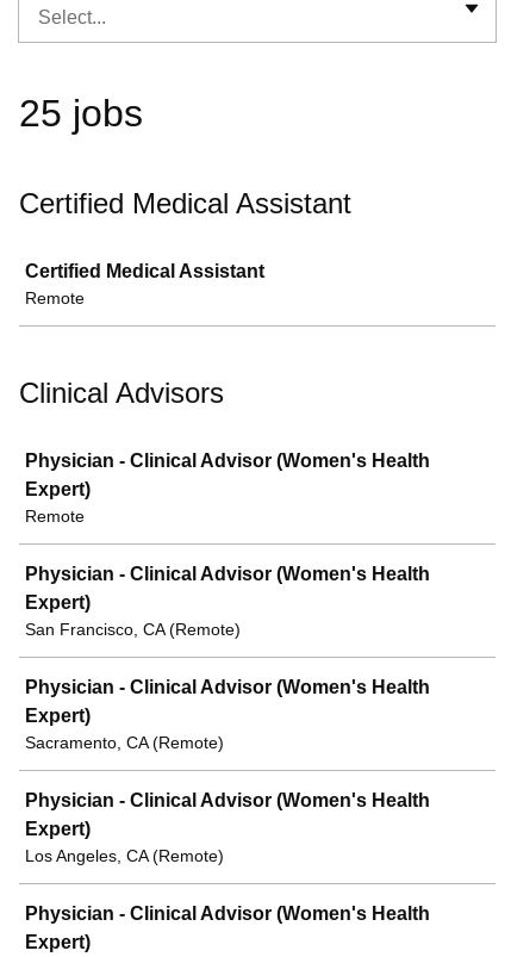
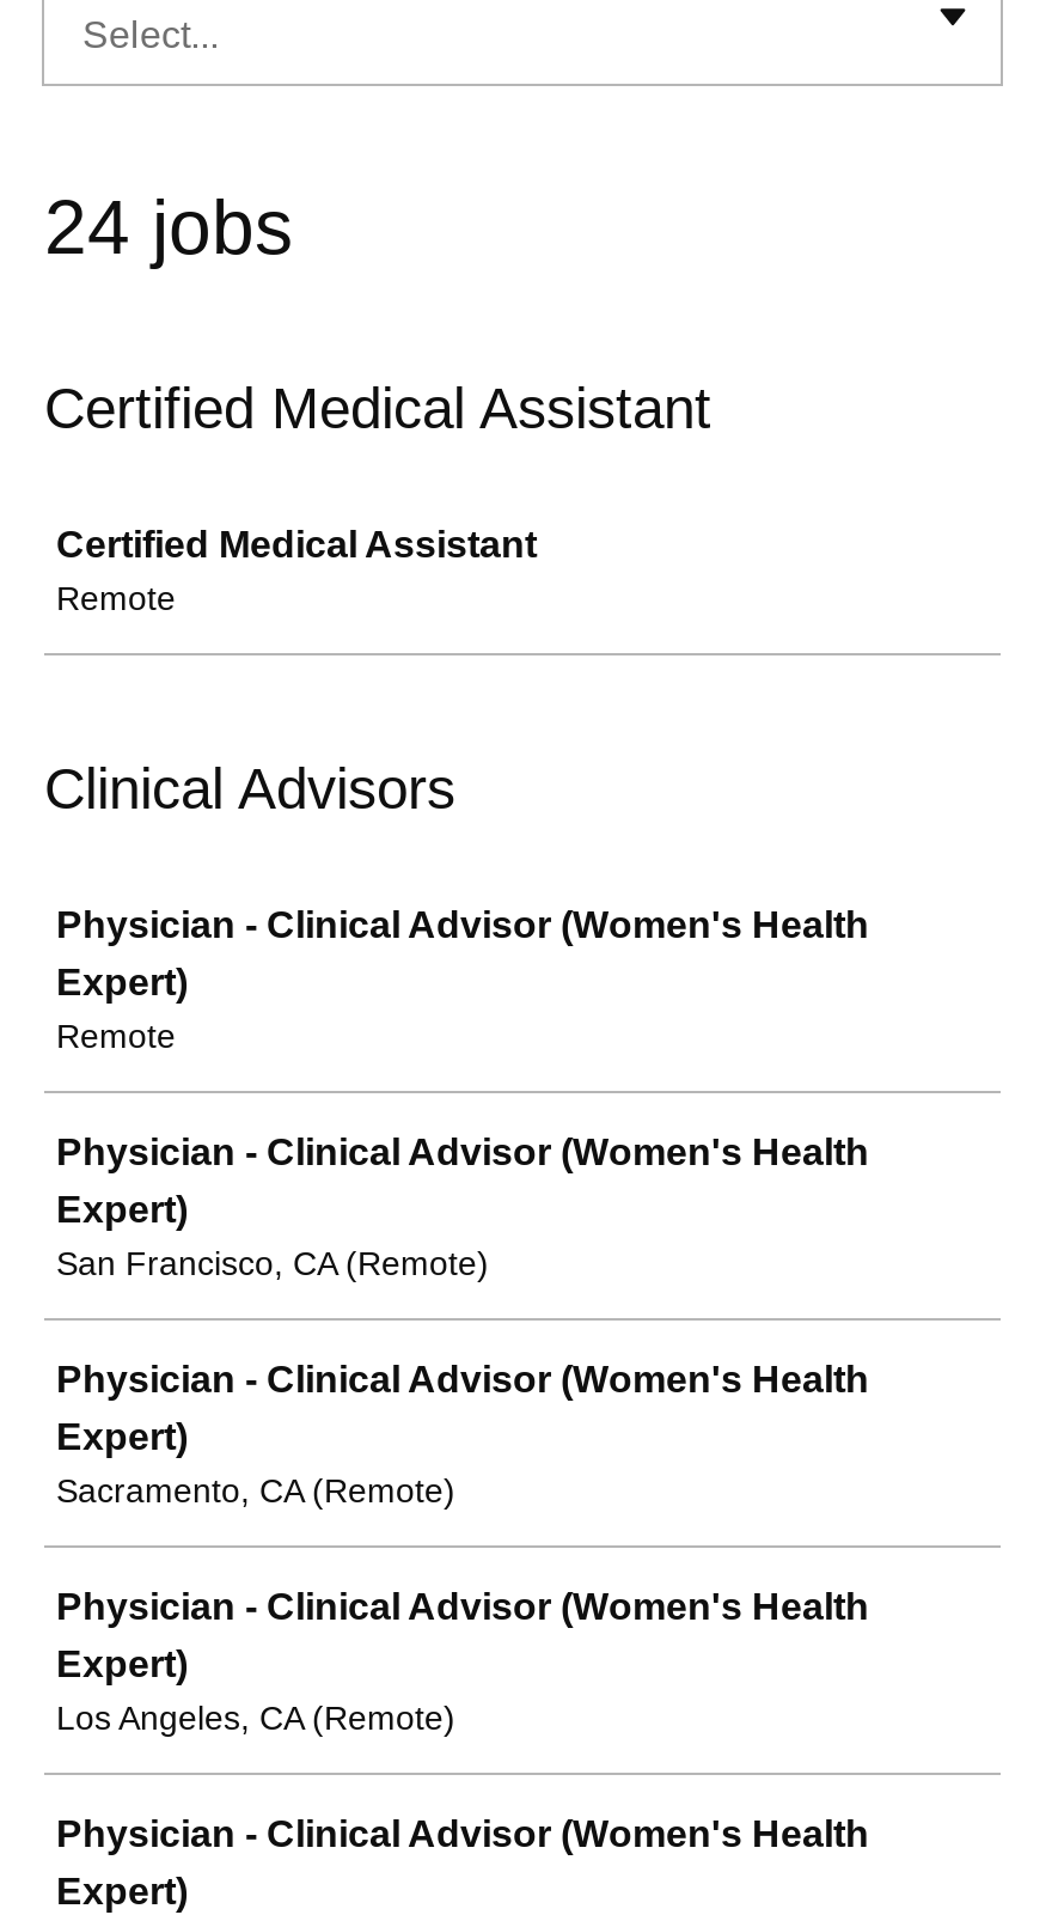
- 25 jobs
+ 24 jobs
